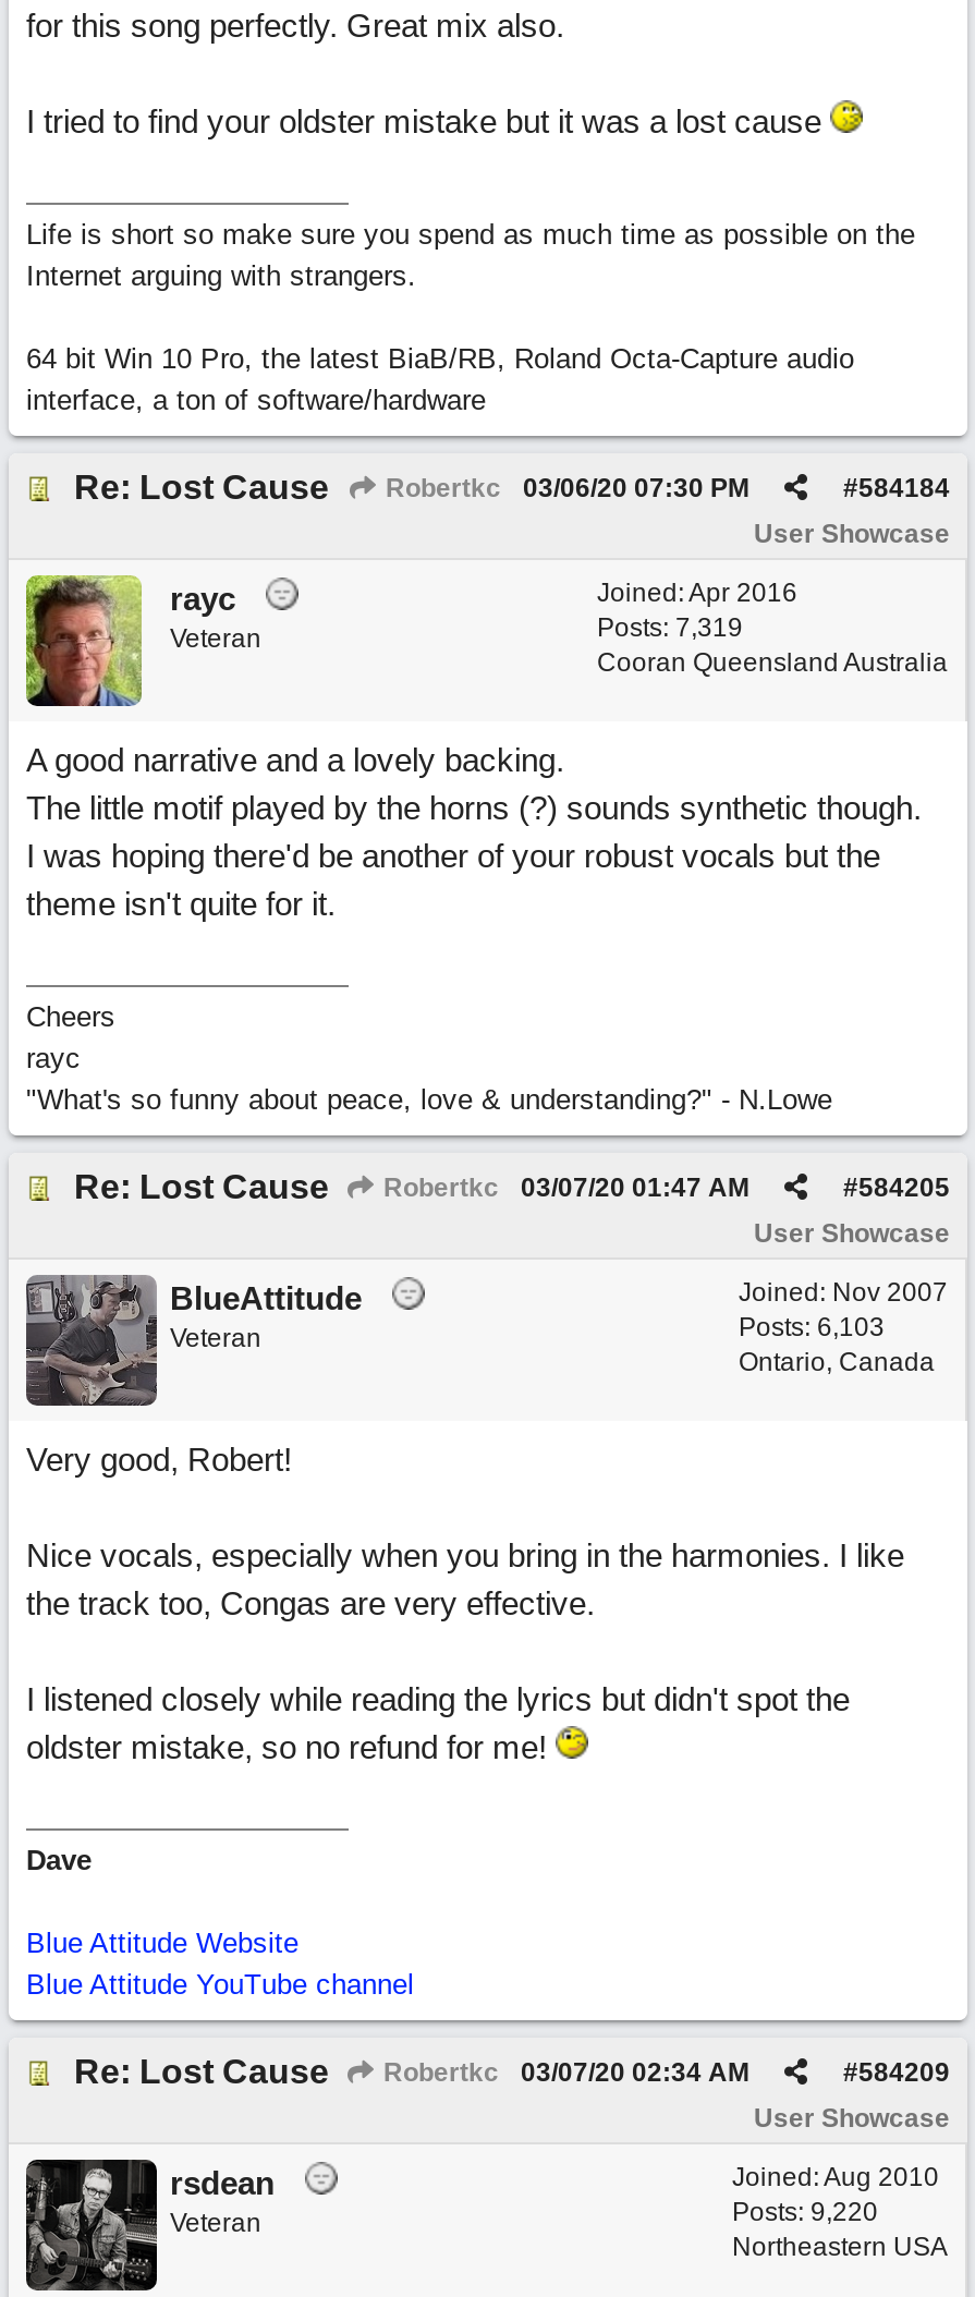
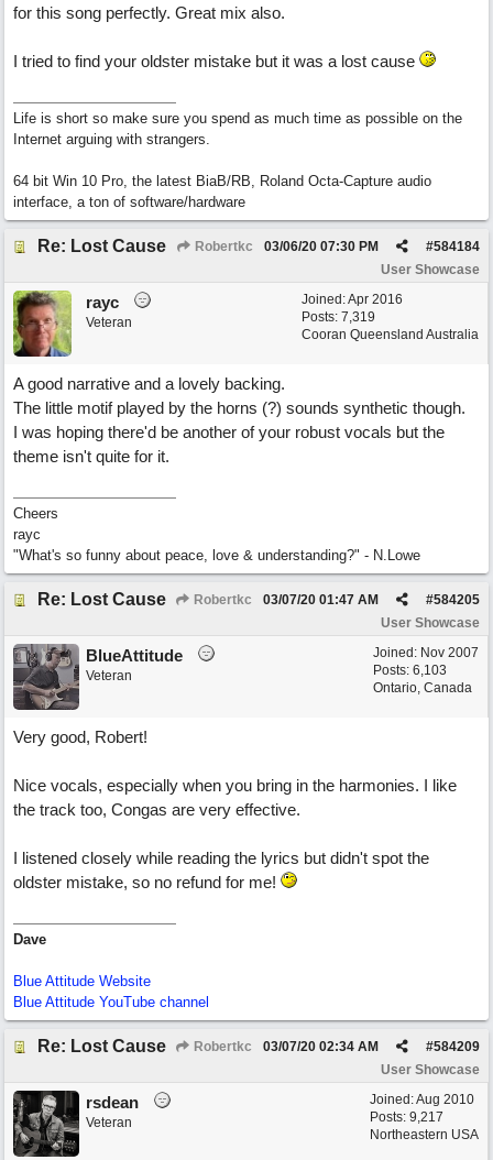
- Posts: 9,220
+ Posts: 9,217
